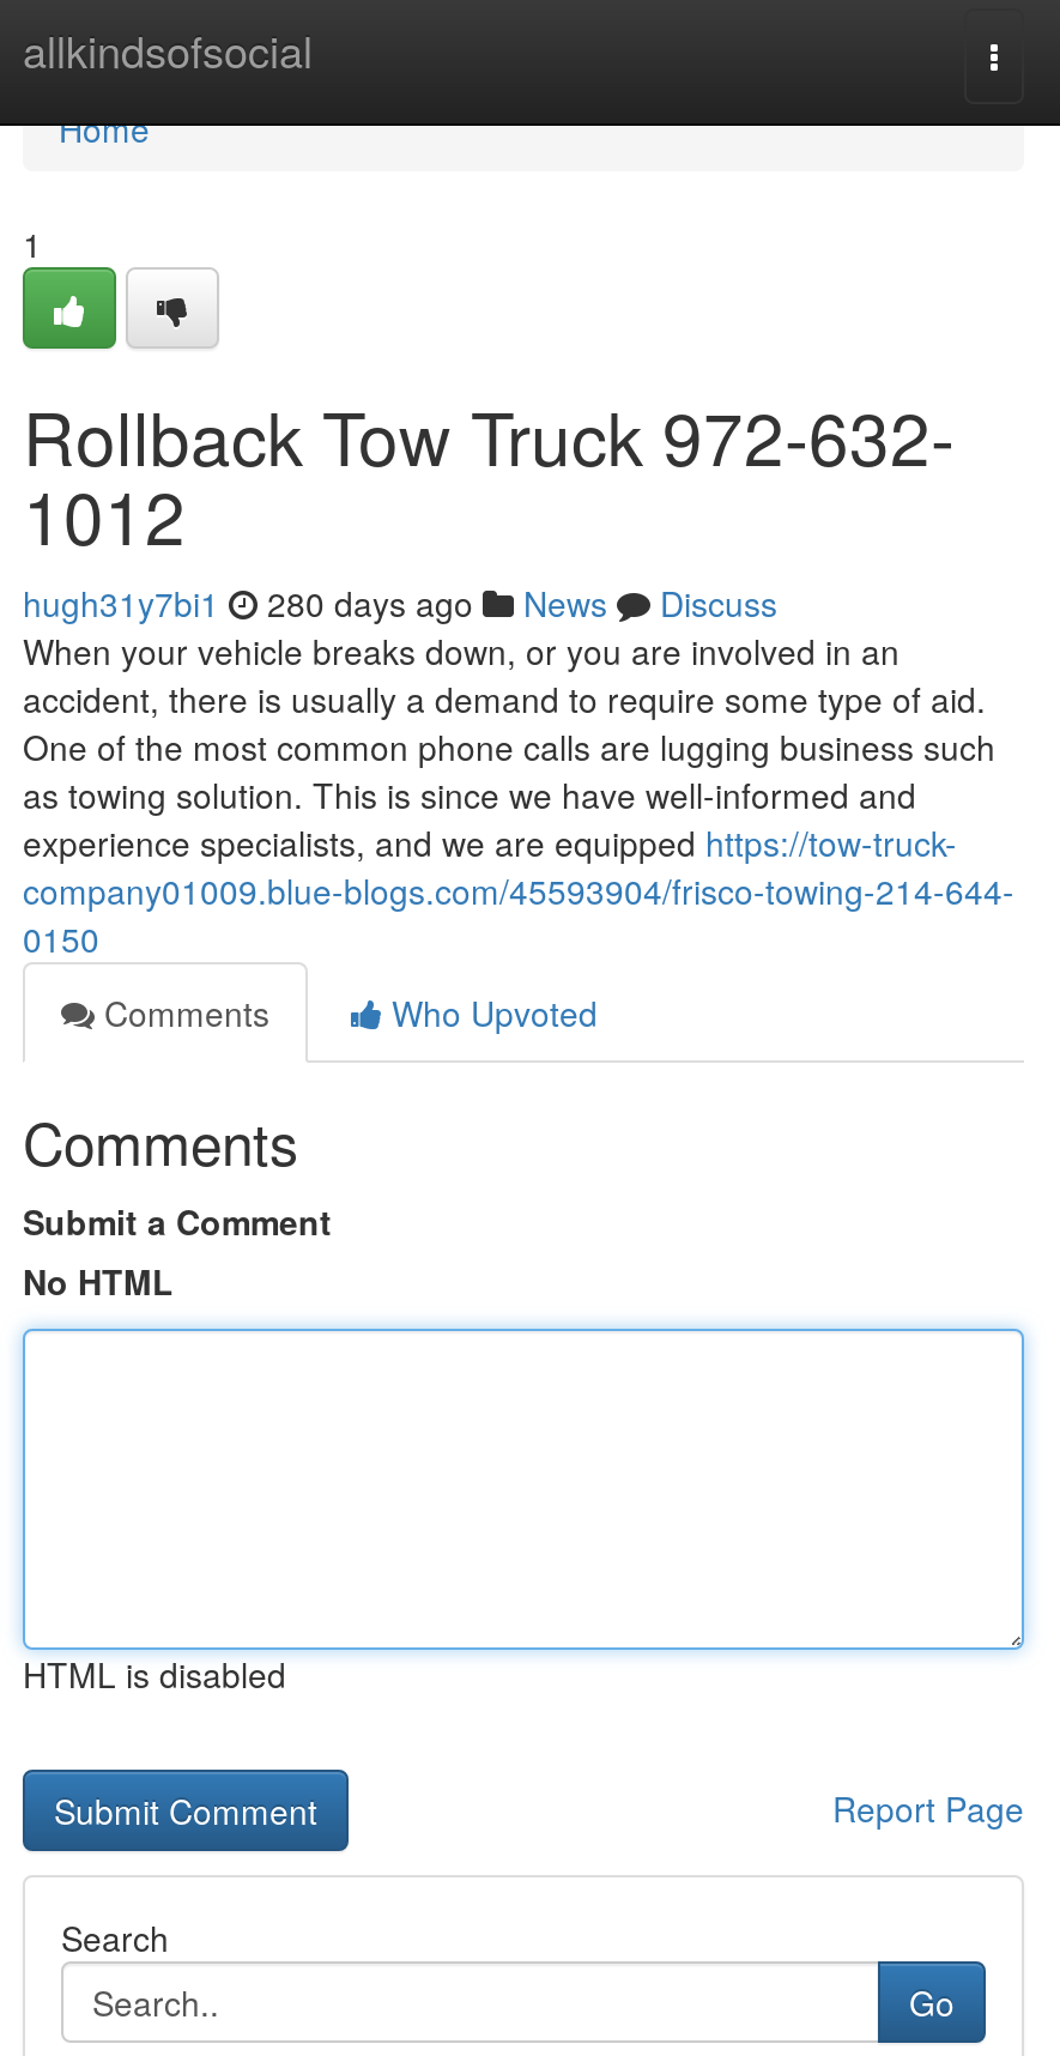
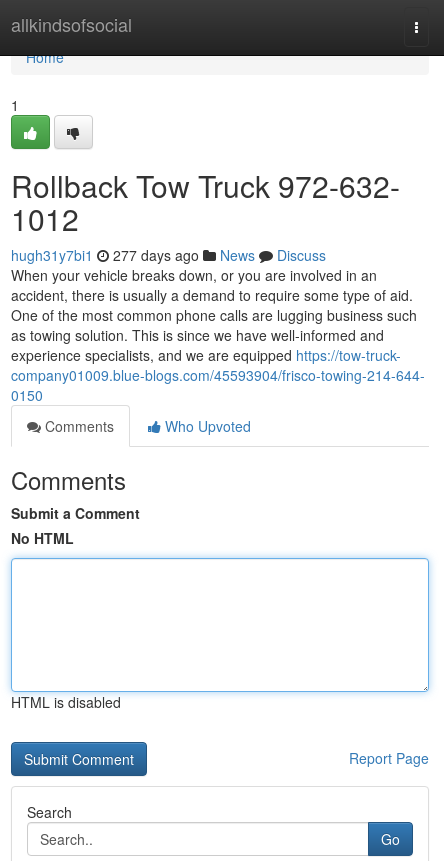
- hugh31y7bi1 280 days ago News Discuss
+ hugh31y7bi1 277 days ago News Discuss
